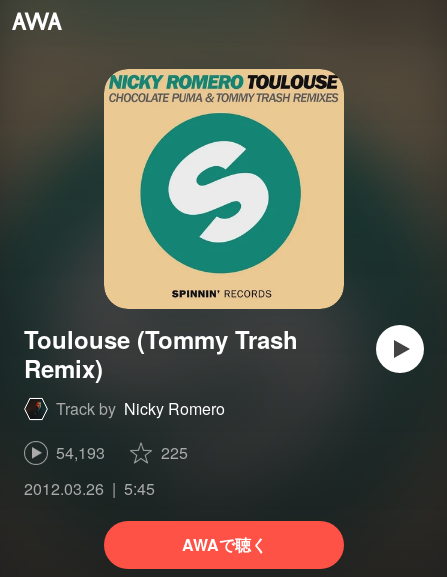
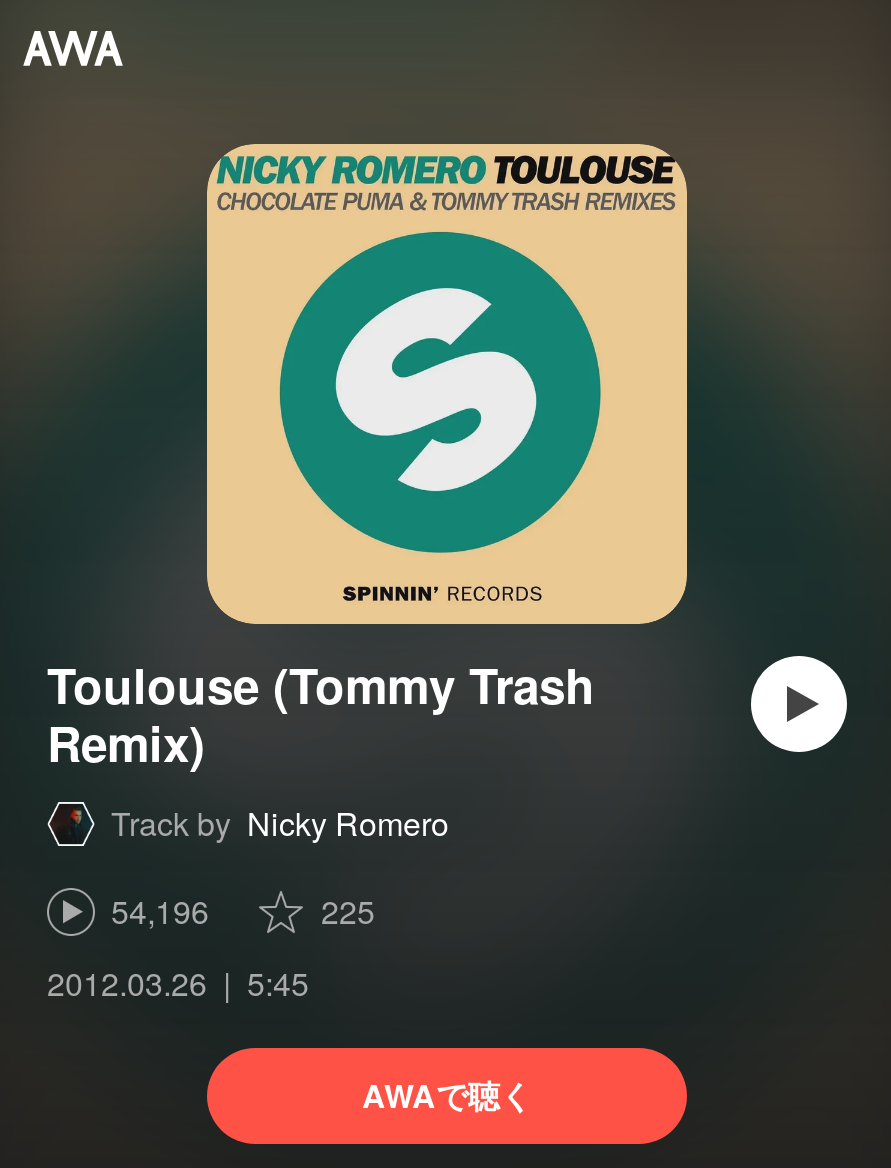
- 54,193
+ 54,196
